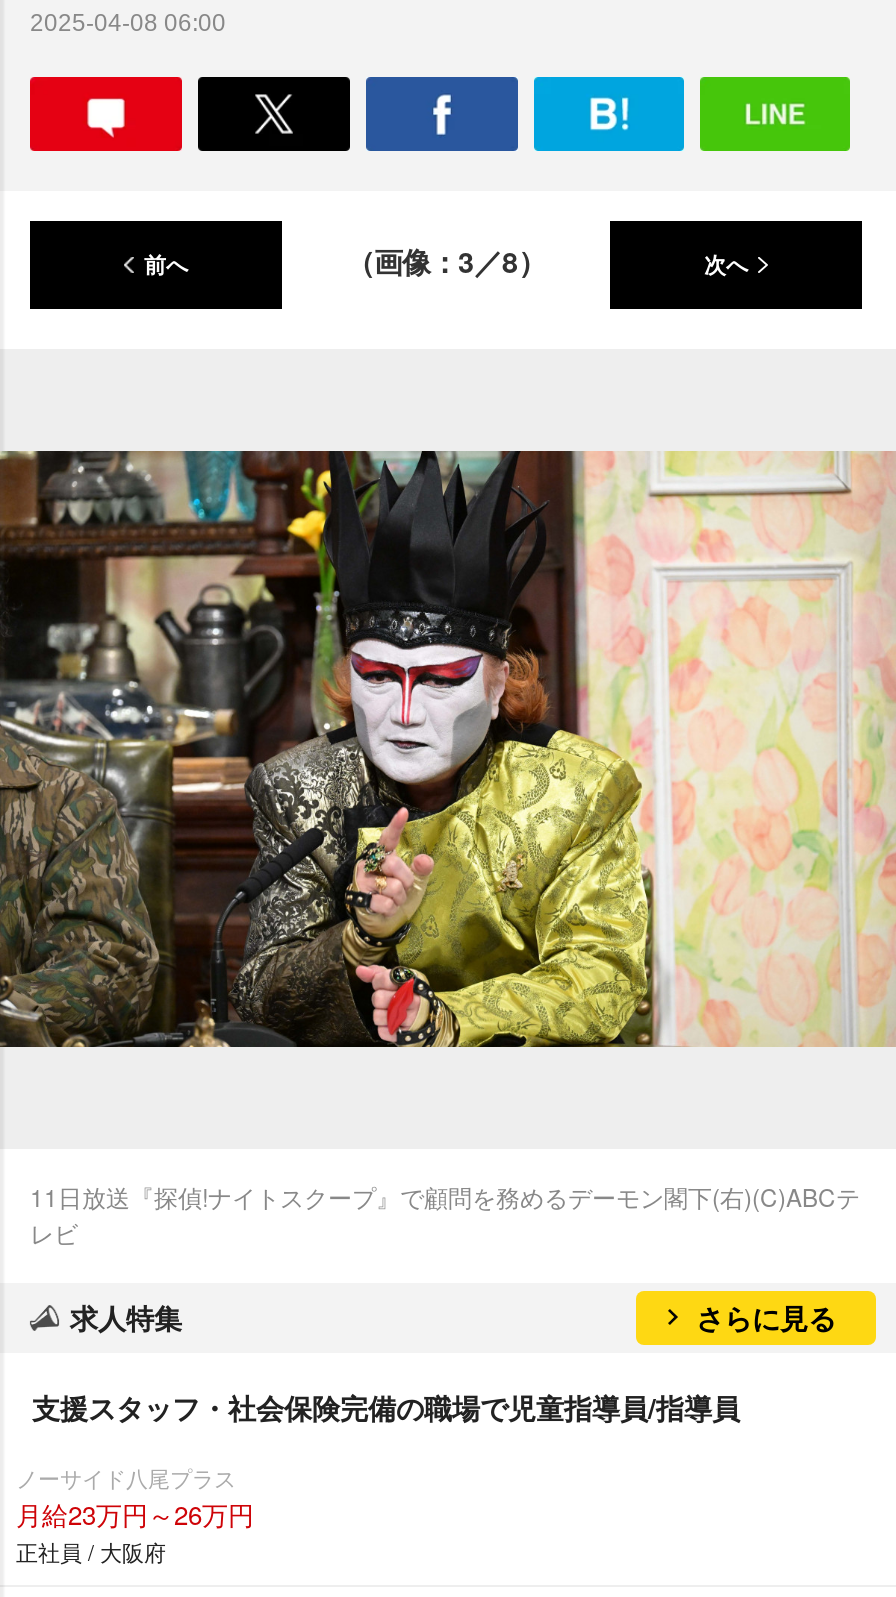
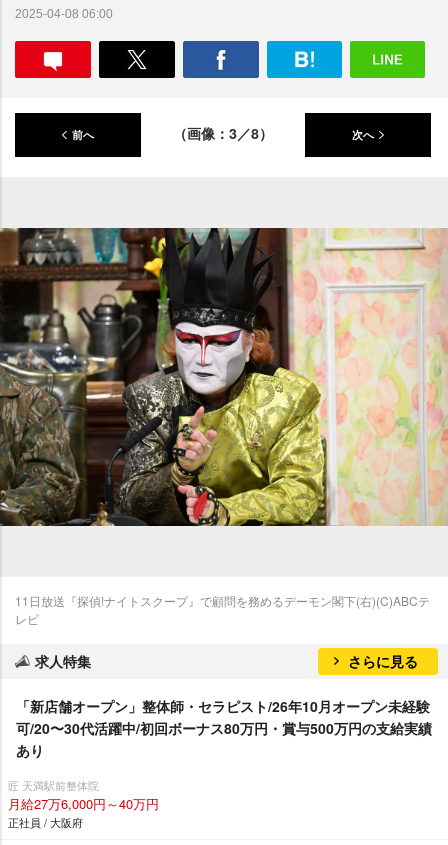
- 支援スタッフ・社会保険完備の職場で児童指導員/指導員
+ 「新店舗オープン」整体師・セラピスト/26年10月オープン未経験
+ 可/20〜30代活躍中/初回ボーナス80万円・賞与500万円の支給実績
+ あり

- ノーサイド八尾プラス
- 月給23万円～26万円
+ 匠 天満駅前整体院
+ 月給27万6,000円～40万円
